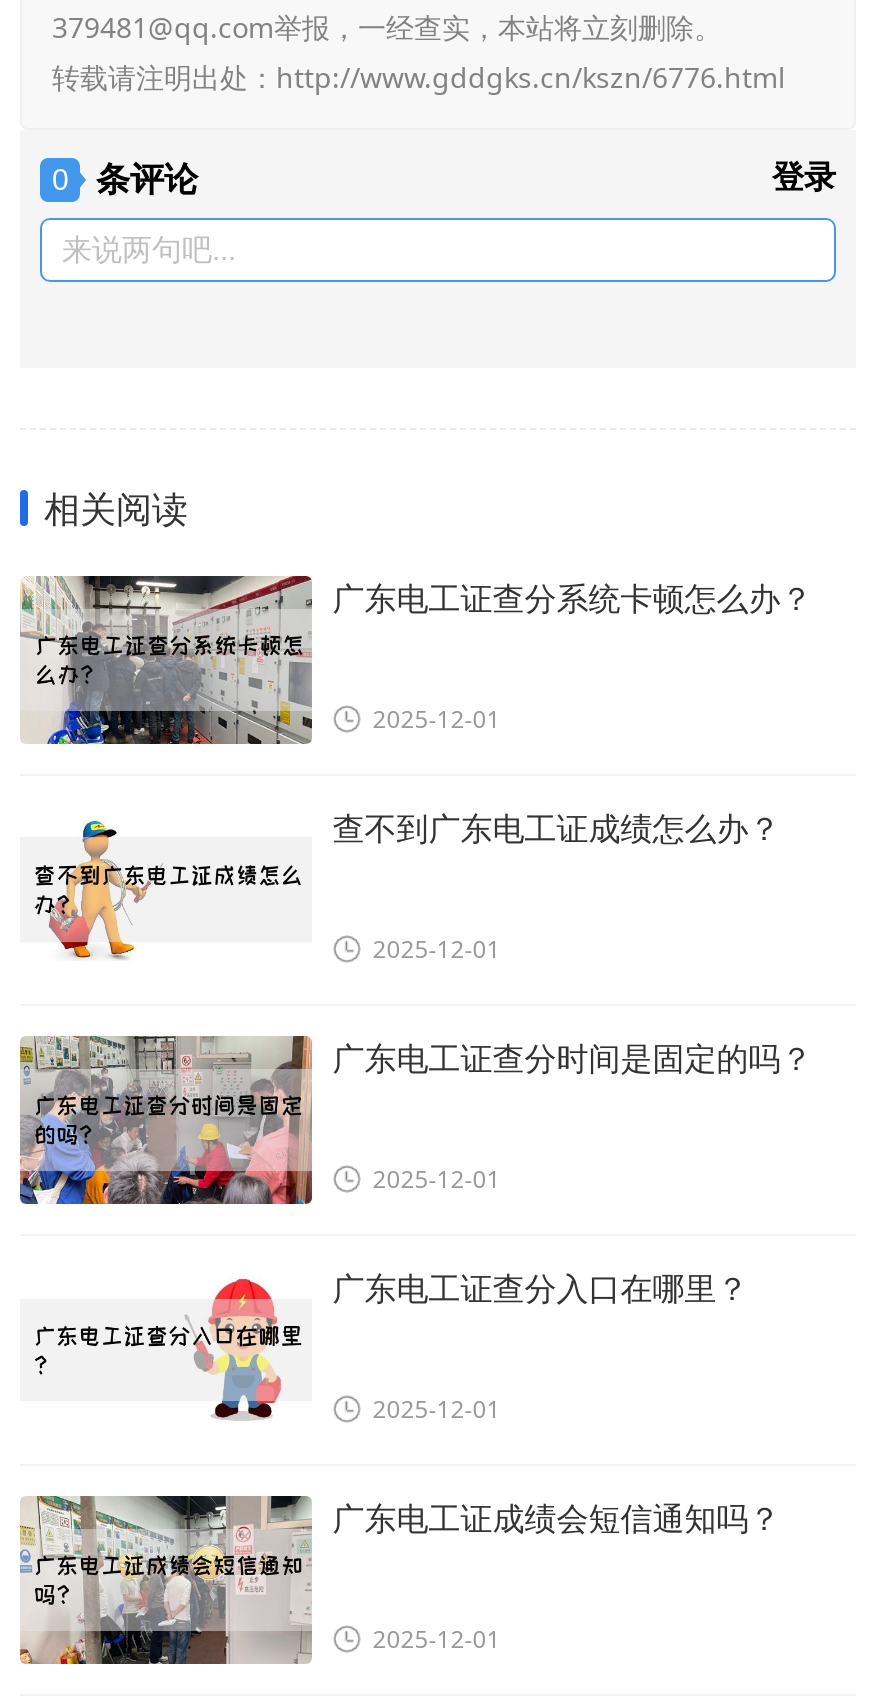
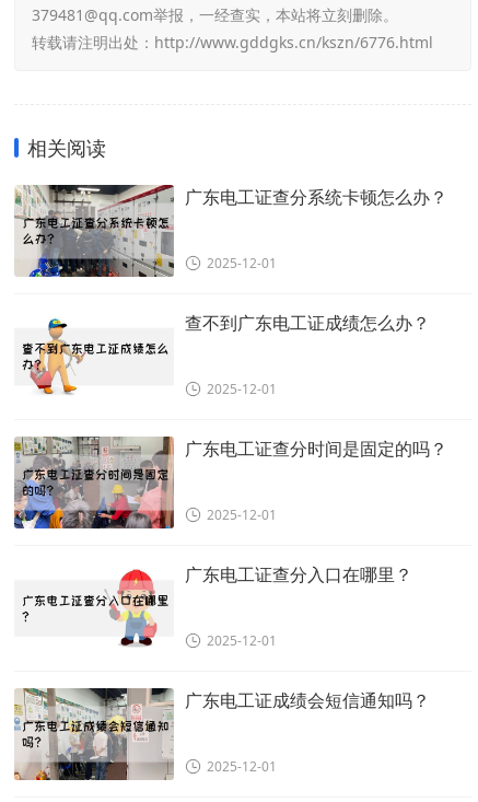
- 0
- 条评论
- 登录
- 来说两句吧...
